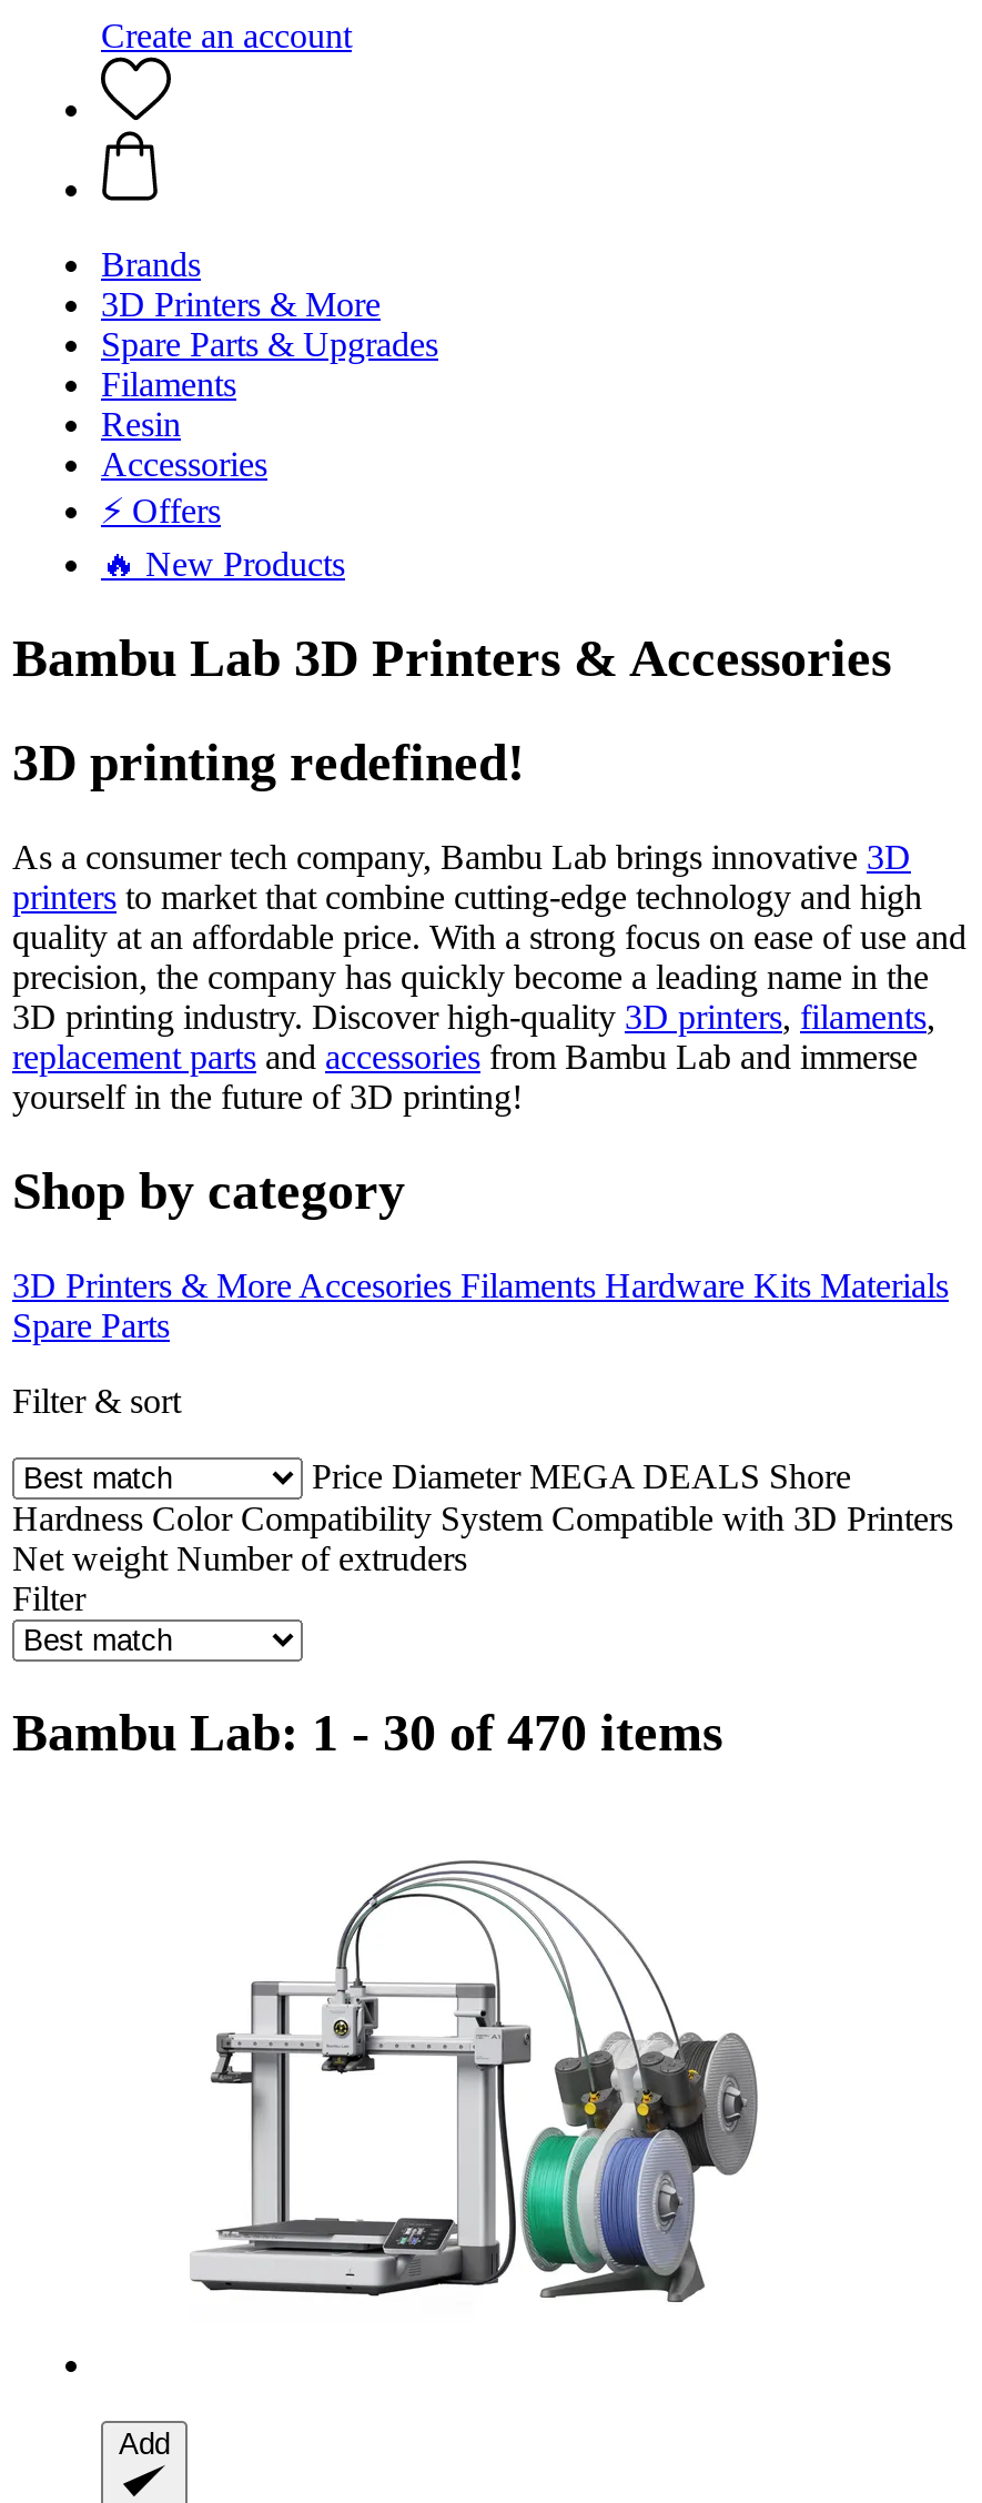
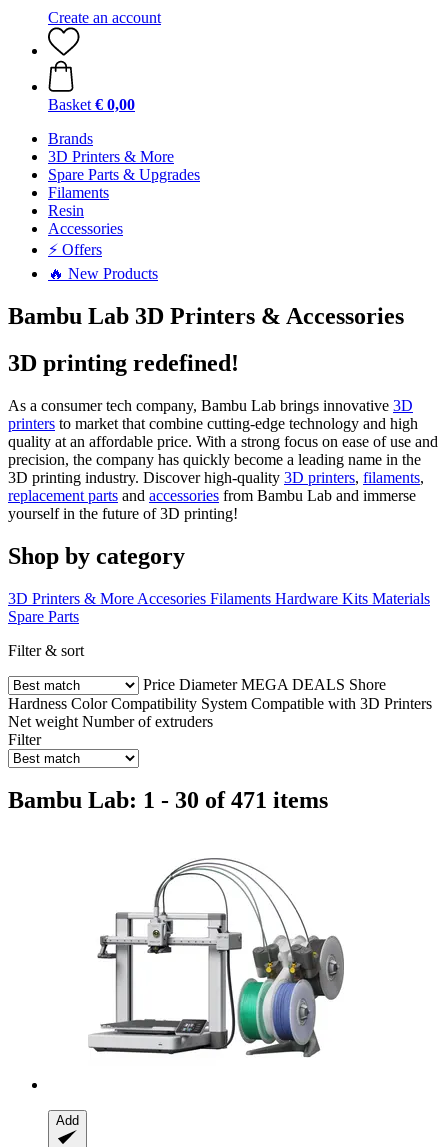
+ Basket € 0,00

- Bambu Lab: 1 - 30 of 470 items
+ Bambu Lab: 1 - 30 of 471 items
